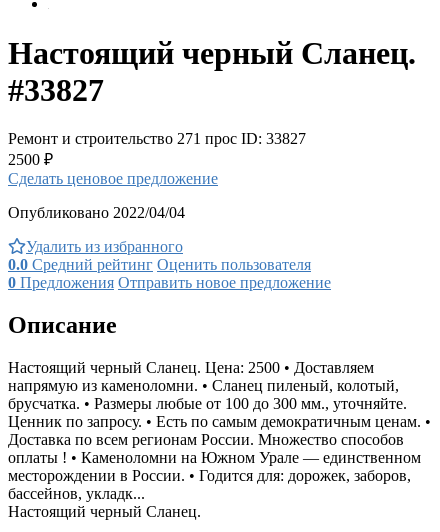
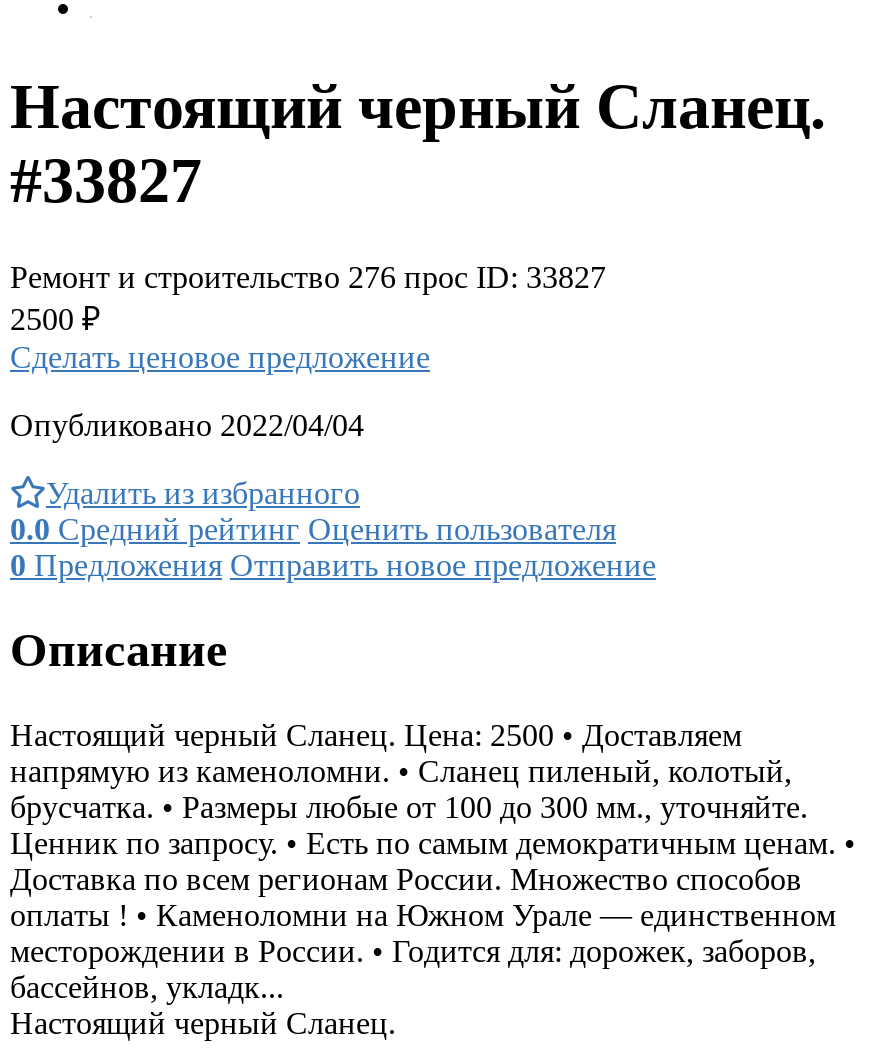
- Ремонт и строительство 271 прос ID: 33827
+ Ремонт и строительство 276 прос ID: 33827
